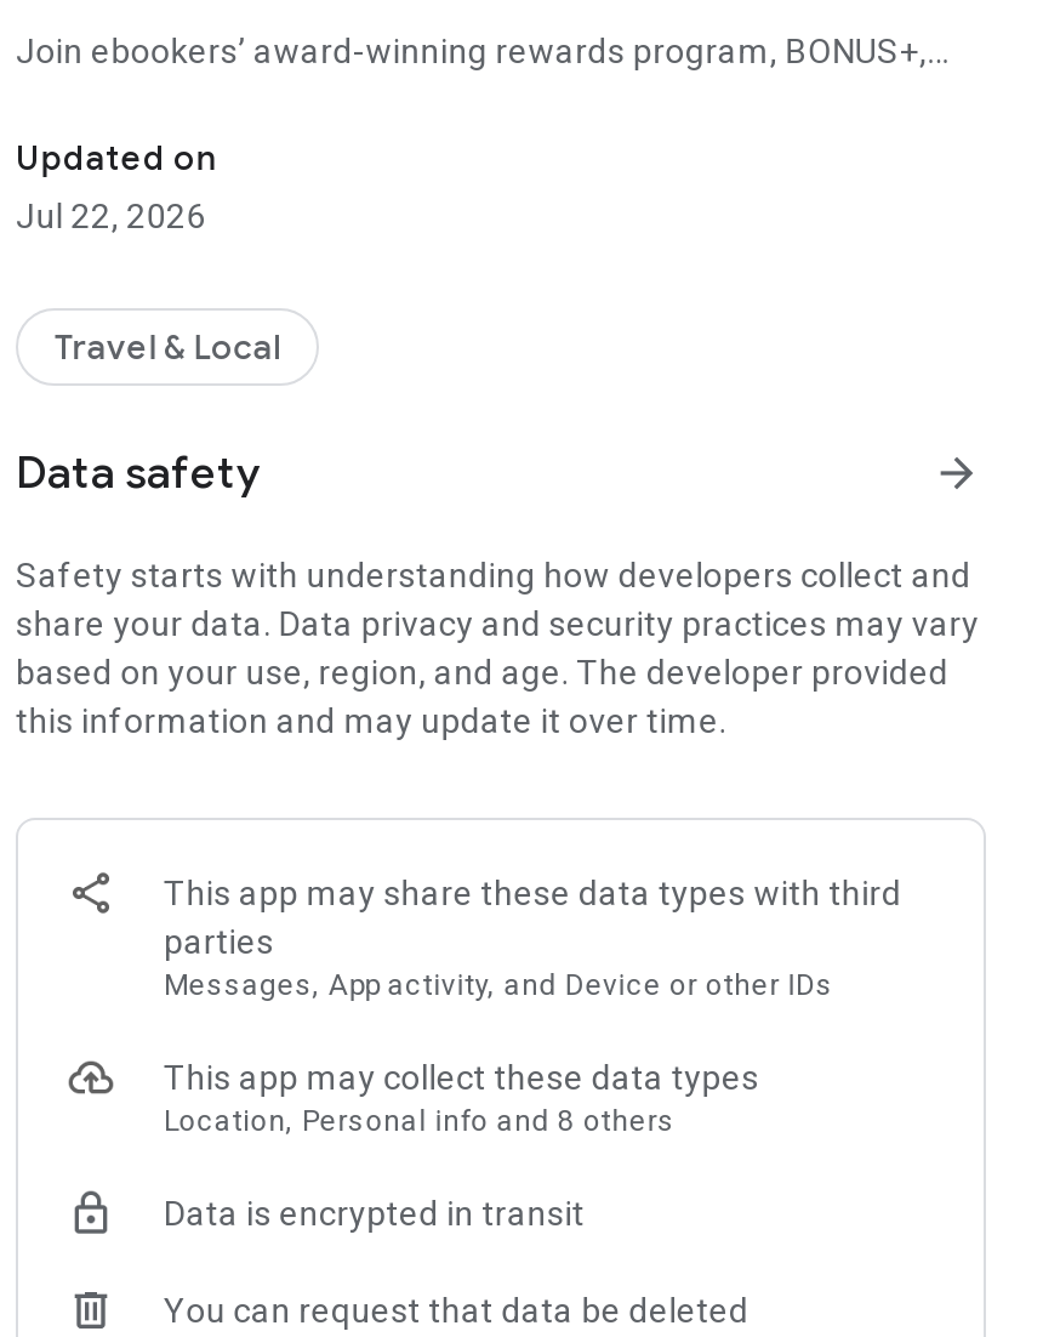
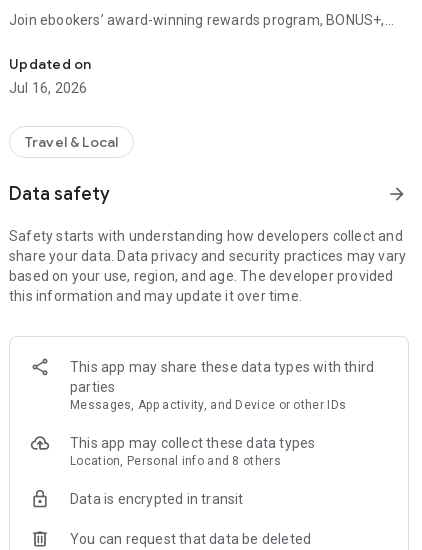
- Jul 22, 2026
+ Jul 16, 2026
